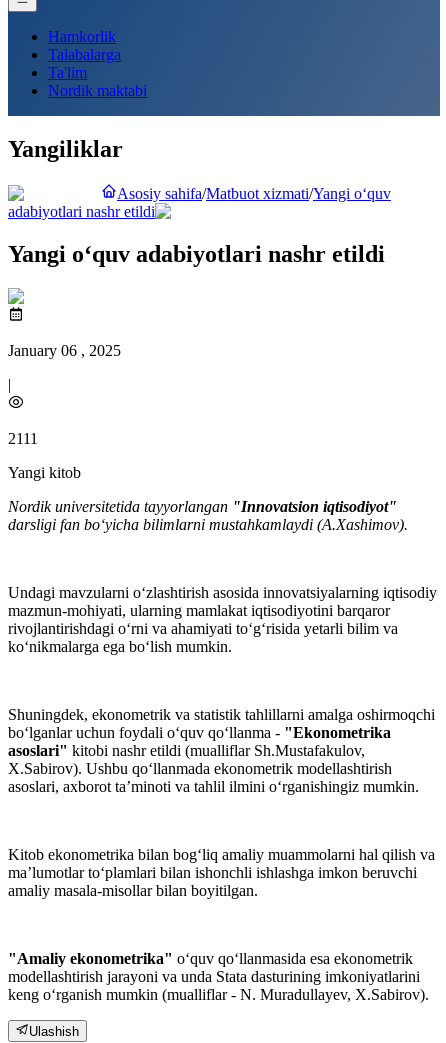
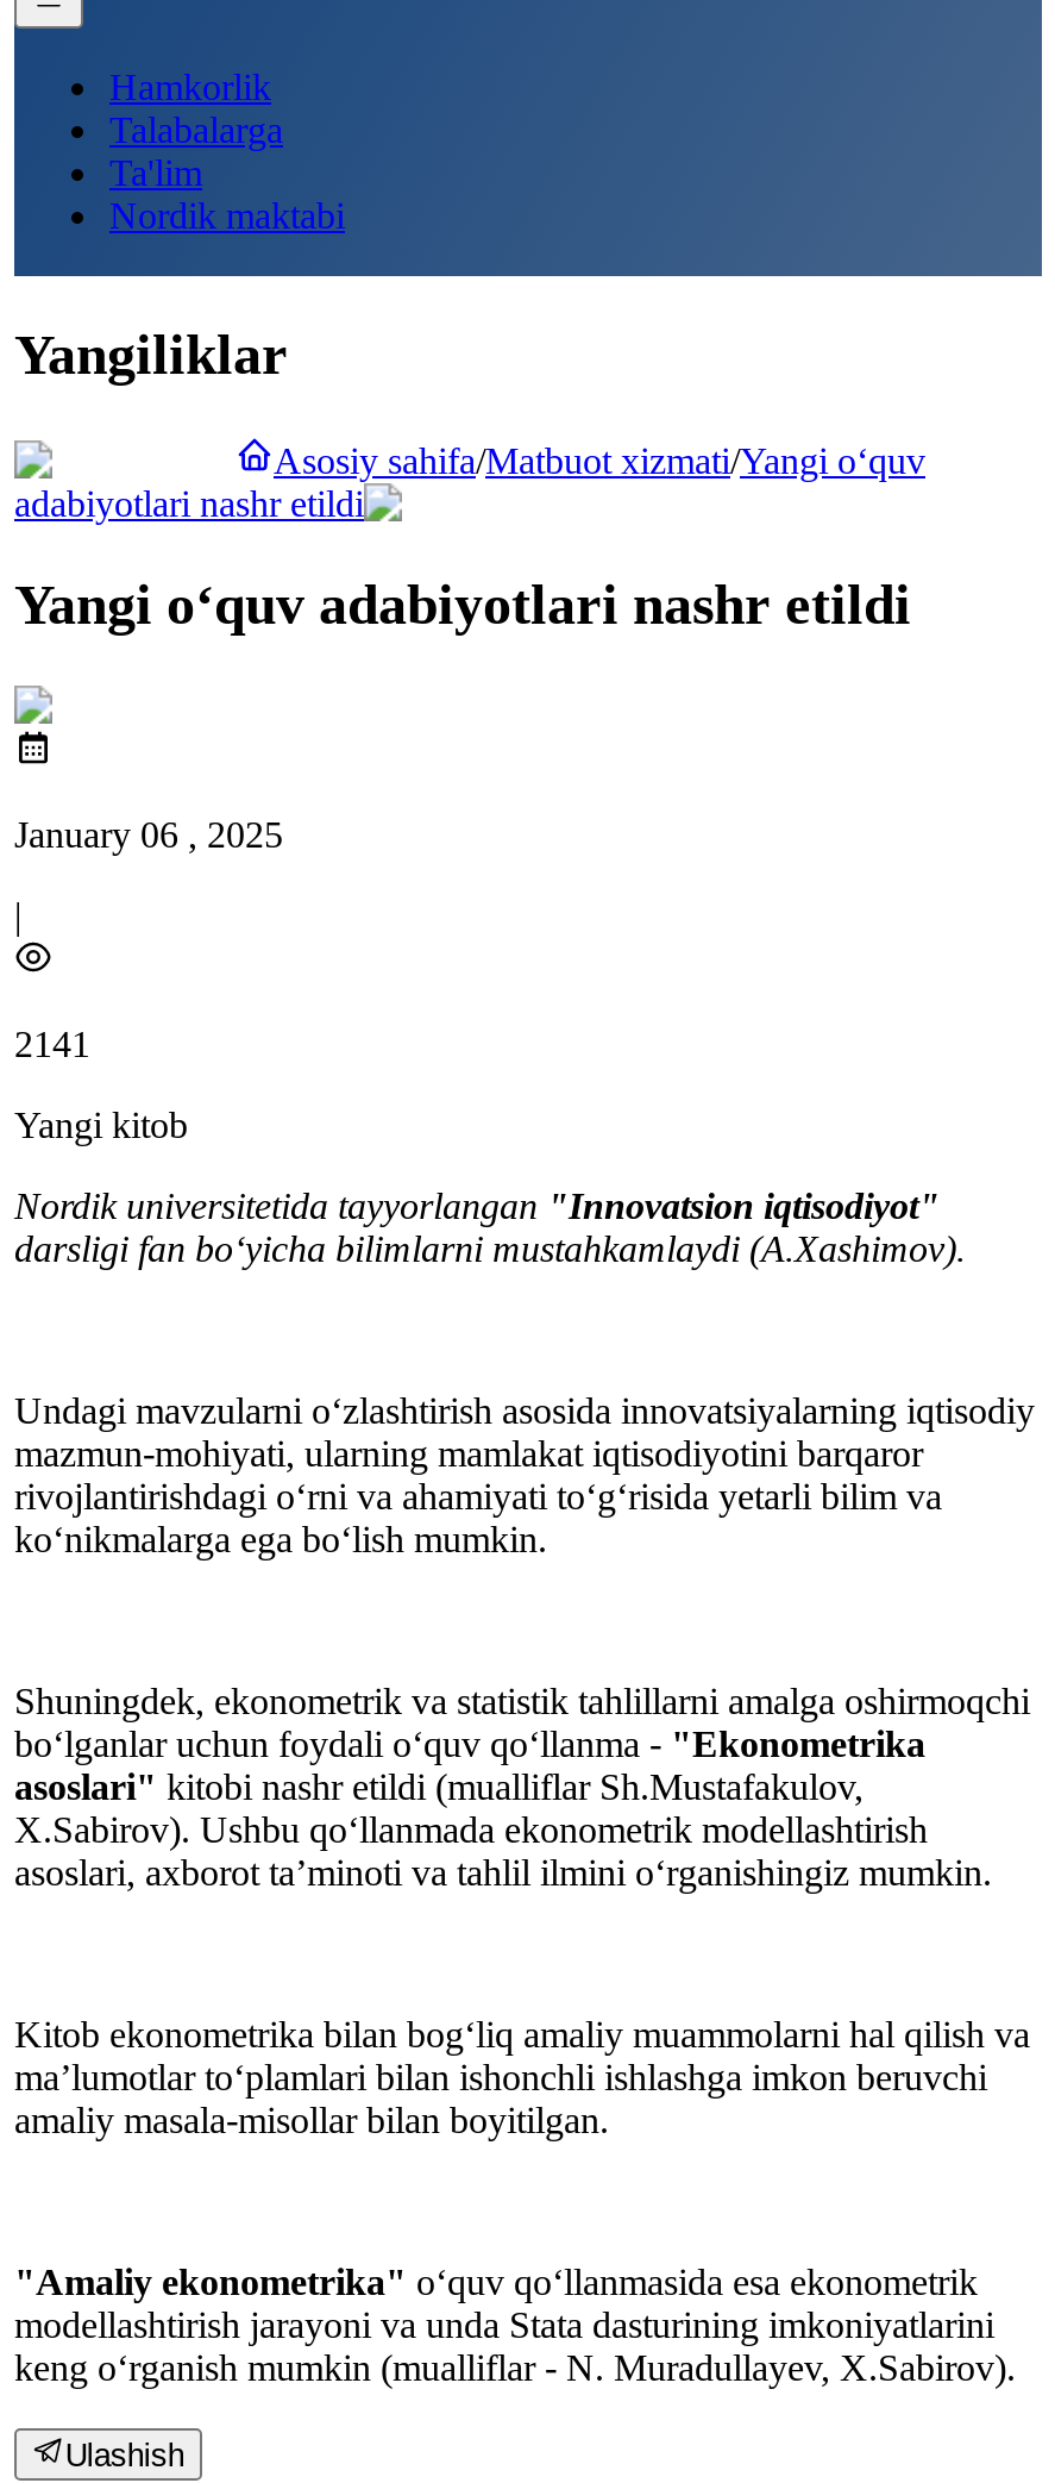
- 2111
+ 2141
